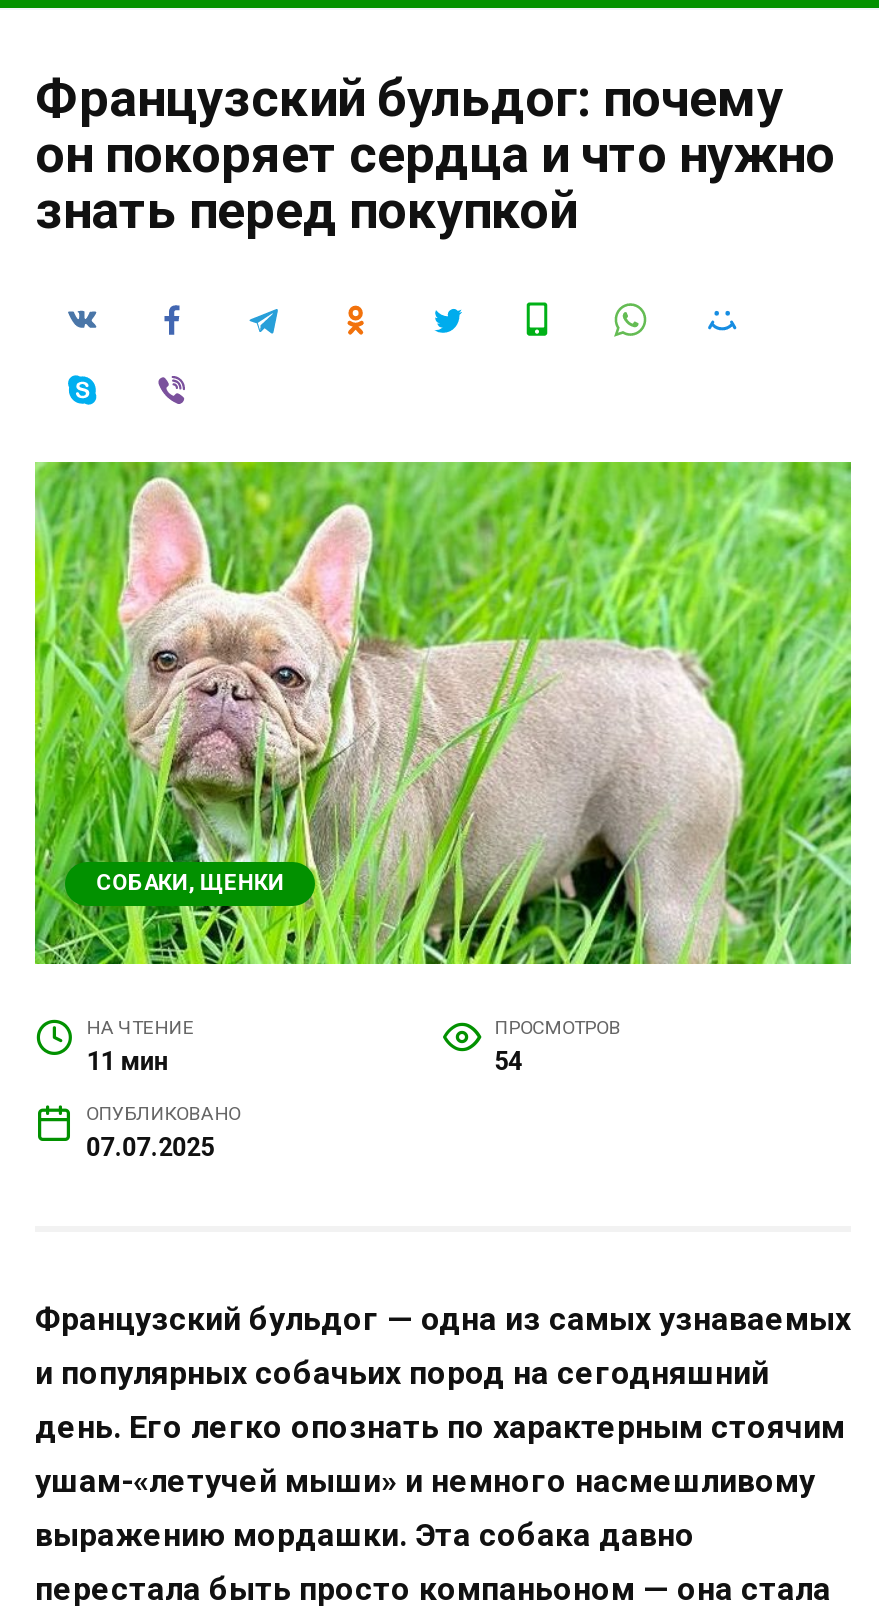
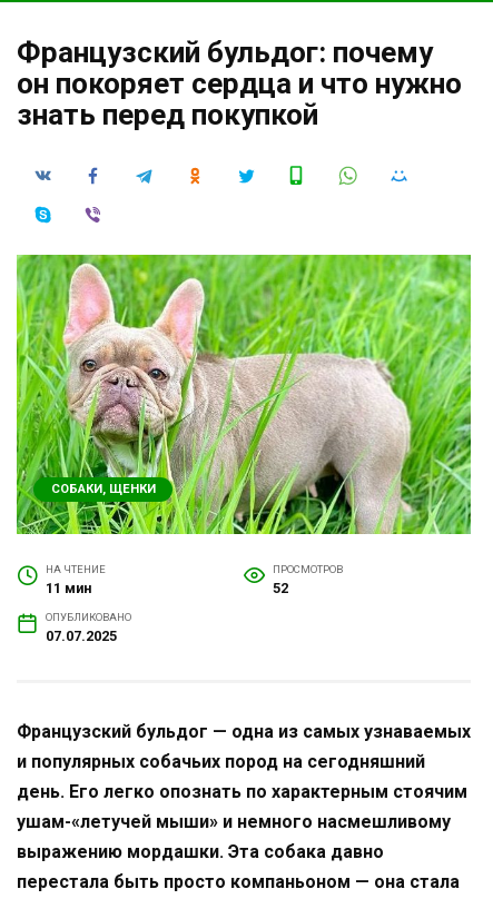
- 54
+ 52
